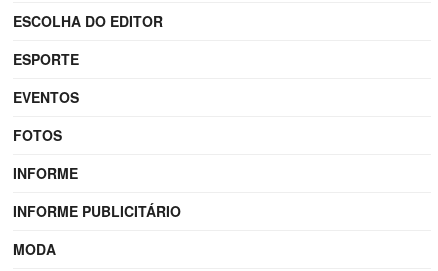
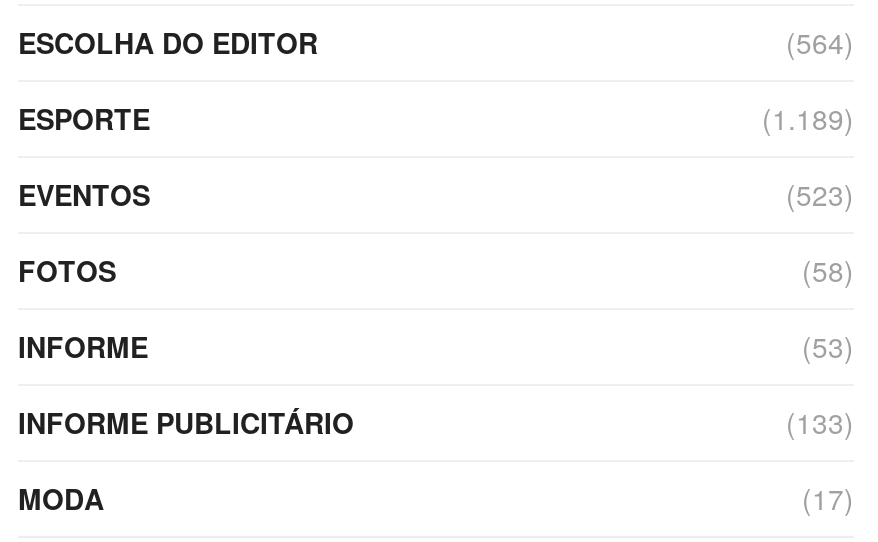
+ (564)

+ (1.189)

+ (523)

+ (58)

+ (53)

+ (133)

+ (17)
